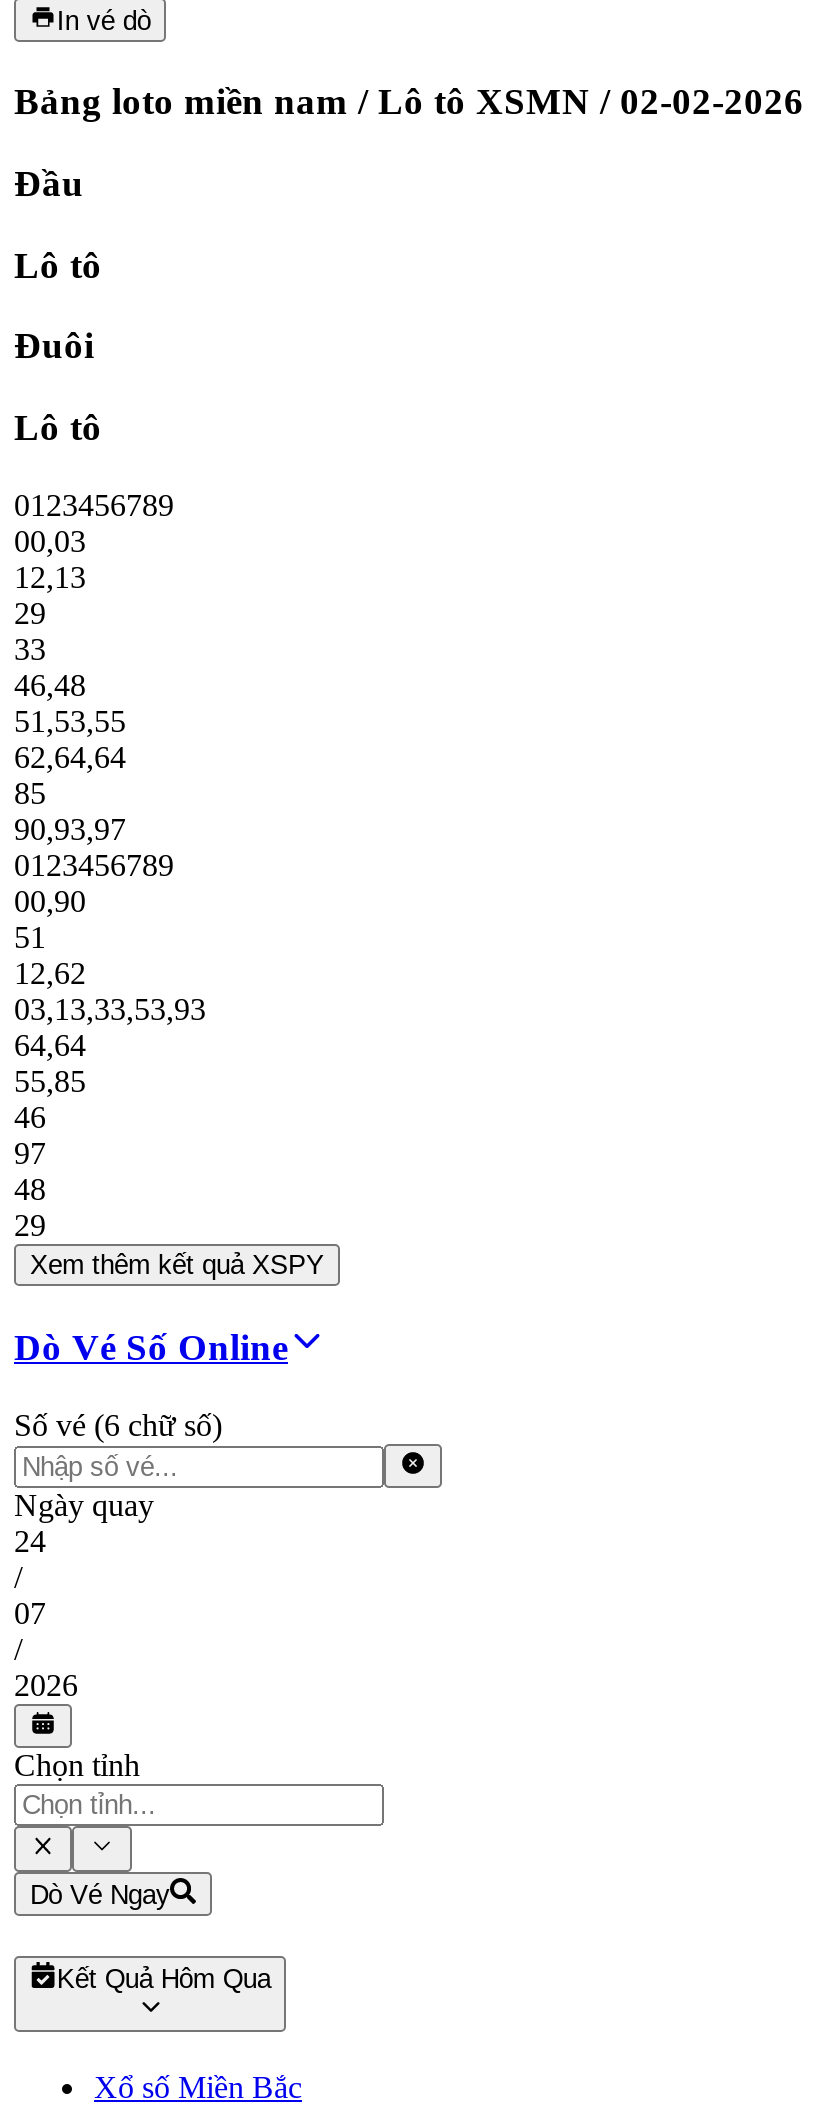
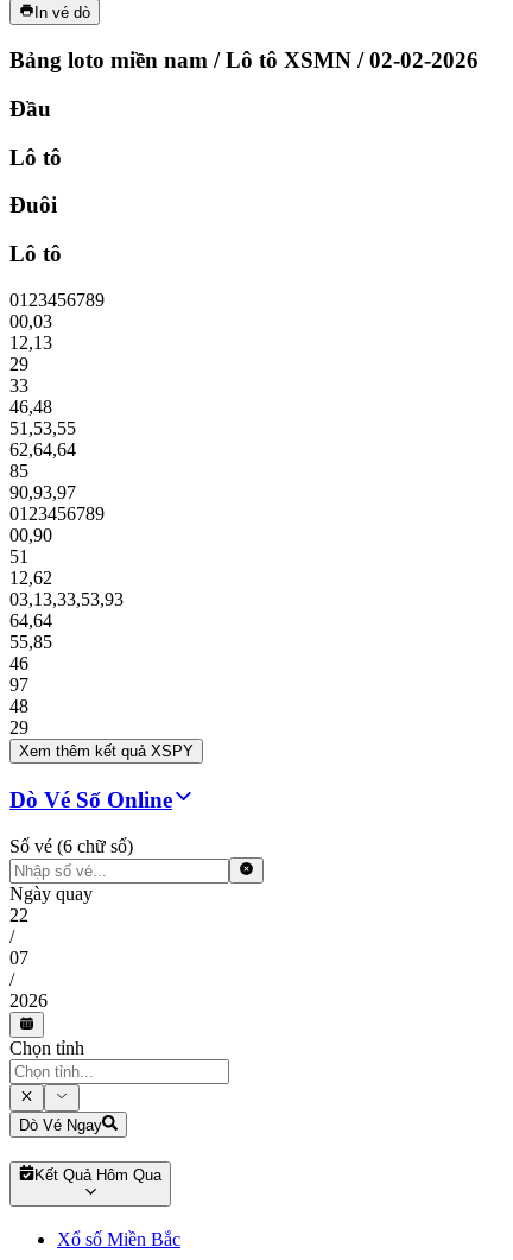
- 24
+ 22
